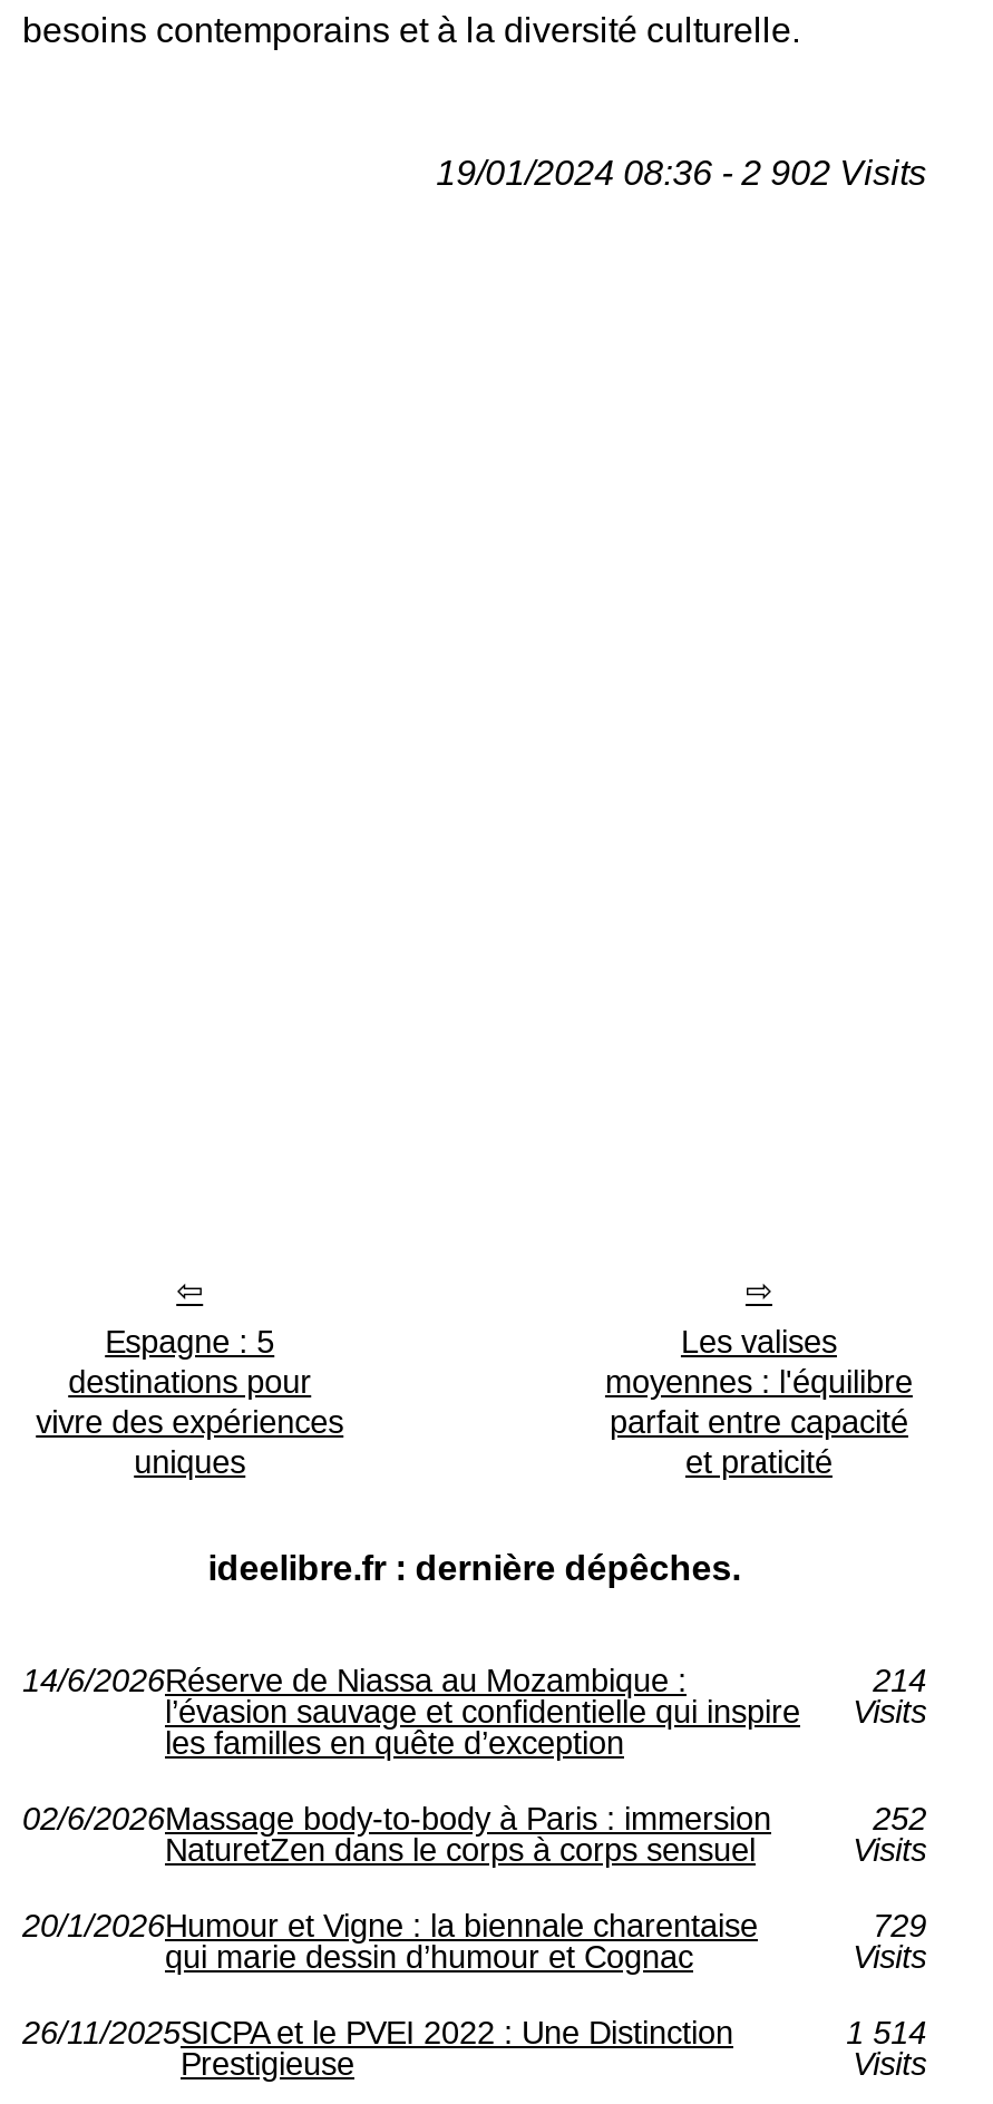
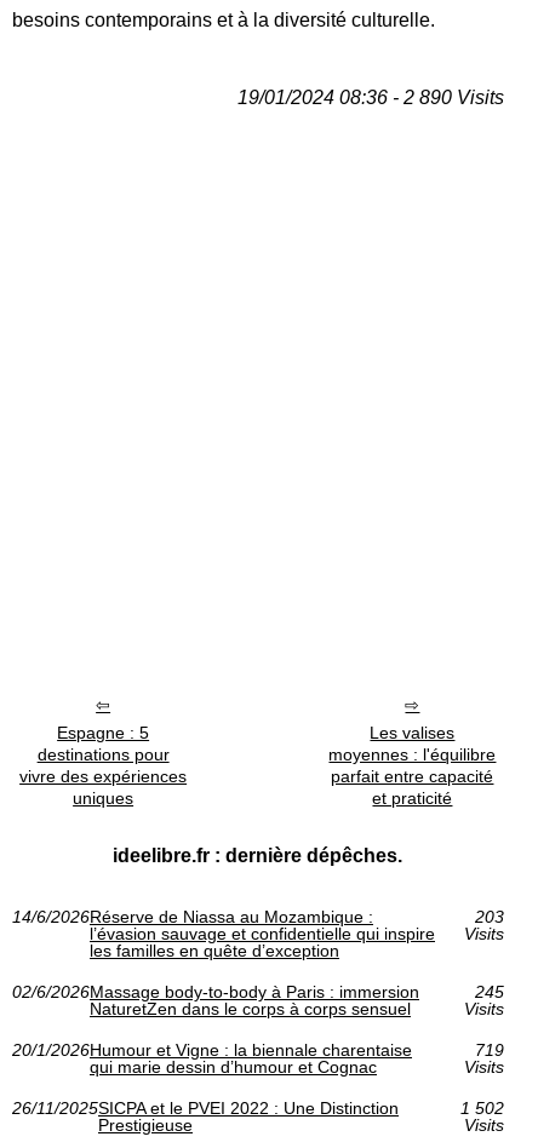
- 19/01/2024 08:36 - 2 902 Visits
+ 19/01/2024 08:36 - 2 890 Visits

- 214
+ 203

- 252
+ 245

- 729
+ 719

- 1 514
+ 1 502
